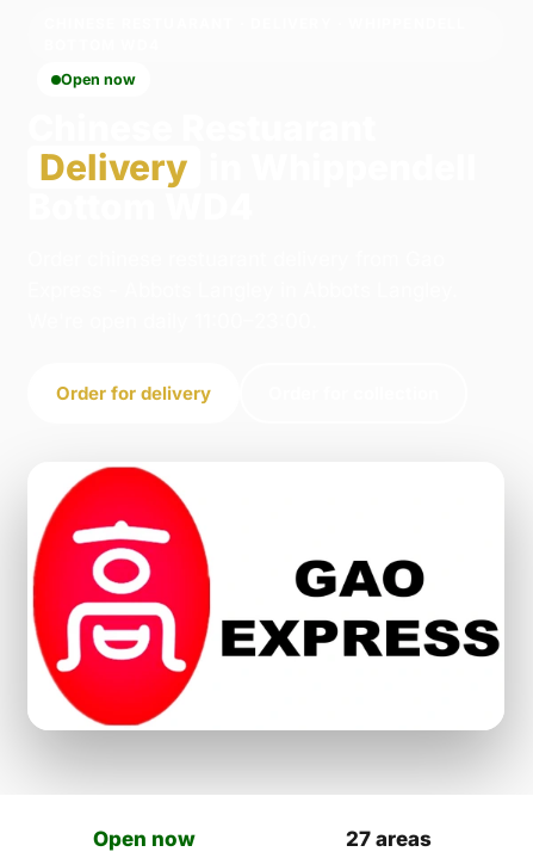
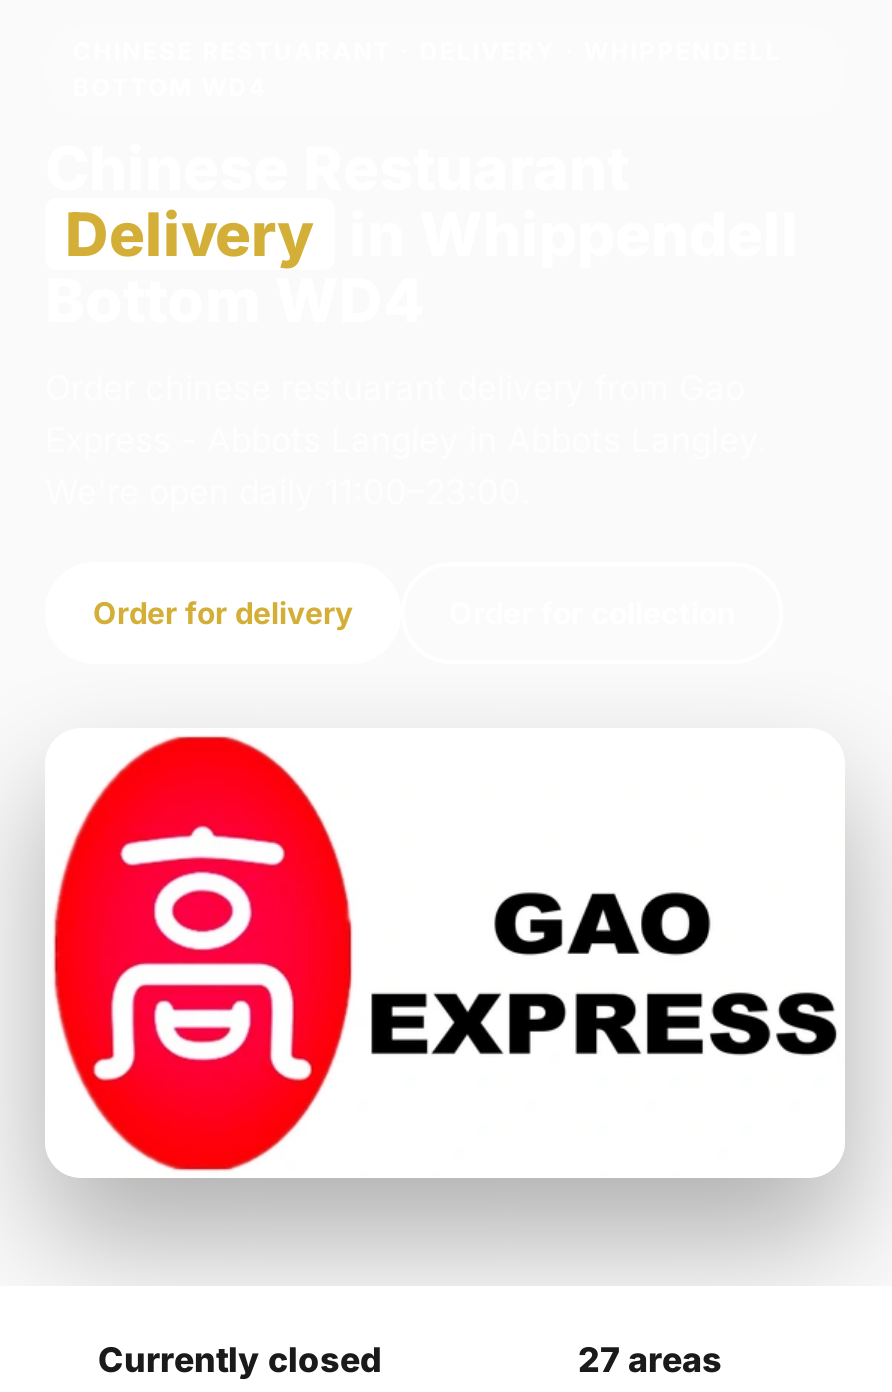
- Open now

- Open now
+ Currently closed
